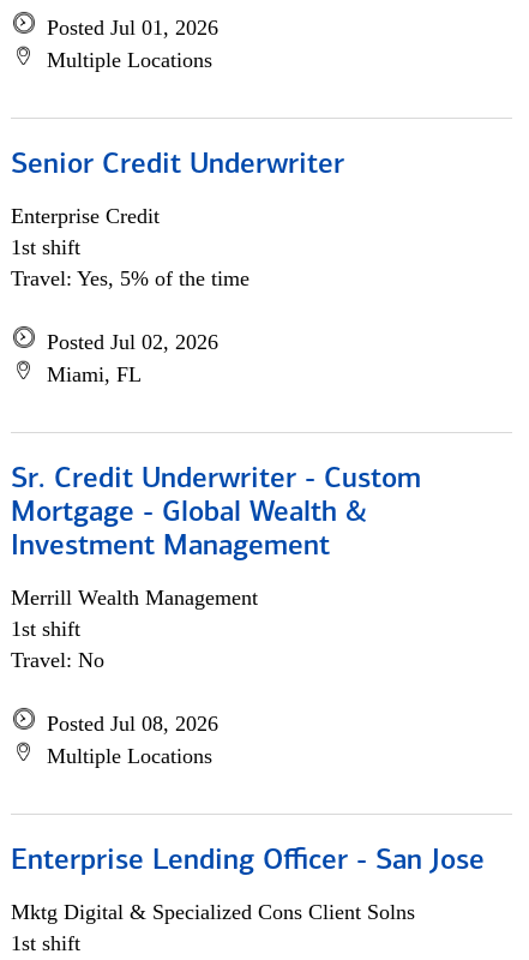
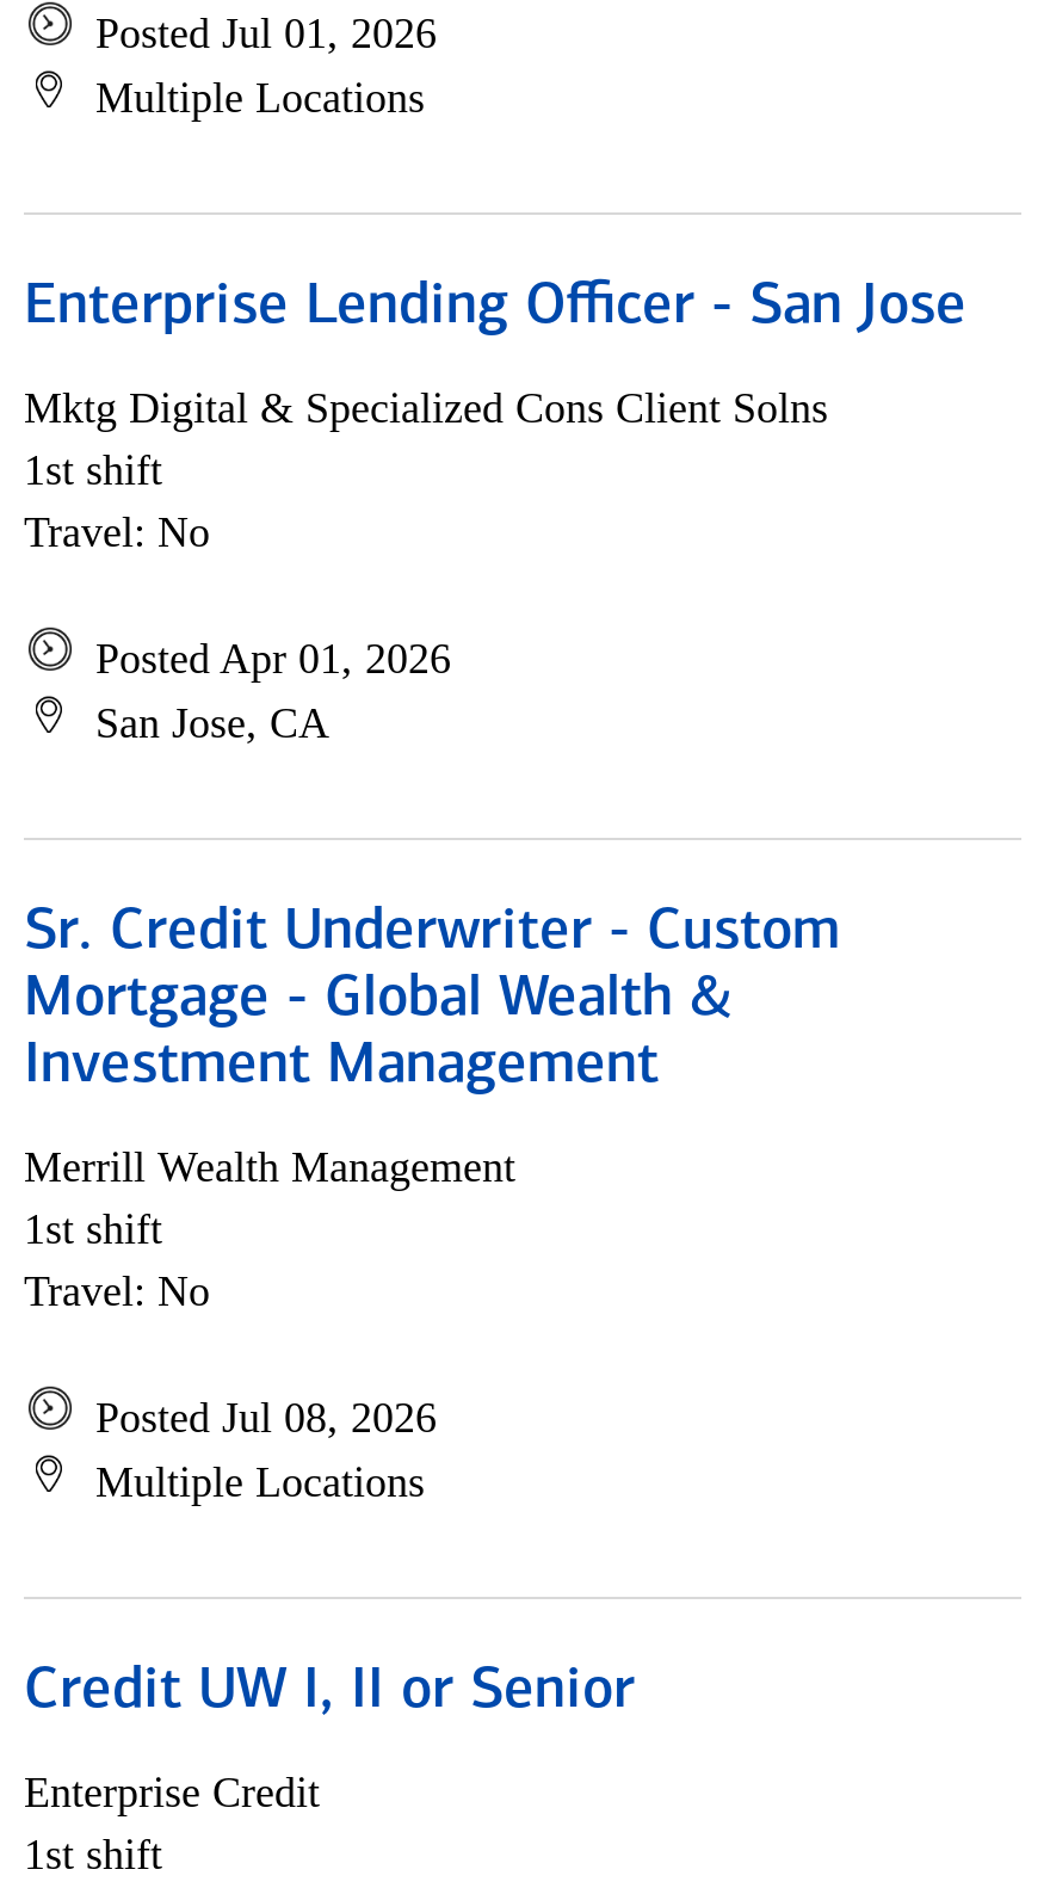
- Senior Credit Underwriter

moved down: Enterprise Credit

- Travel: Yes, 5% of the time
+ Travel: No

- Posted Jul 02, 2026
- Miami, FL
+ Posted Apr 01, 2026
+ San Jose, CA

+ Credit UW I, II or Senior

moved up: Enterprise Lending Officer - San Jose

moved up: Mktg Digital & Specialized Cons Client Solns
